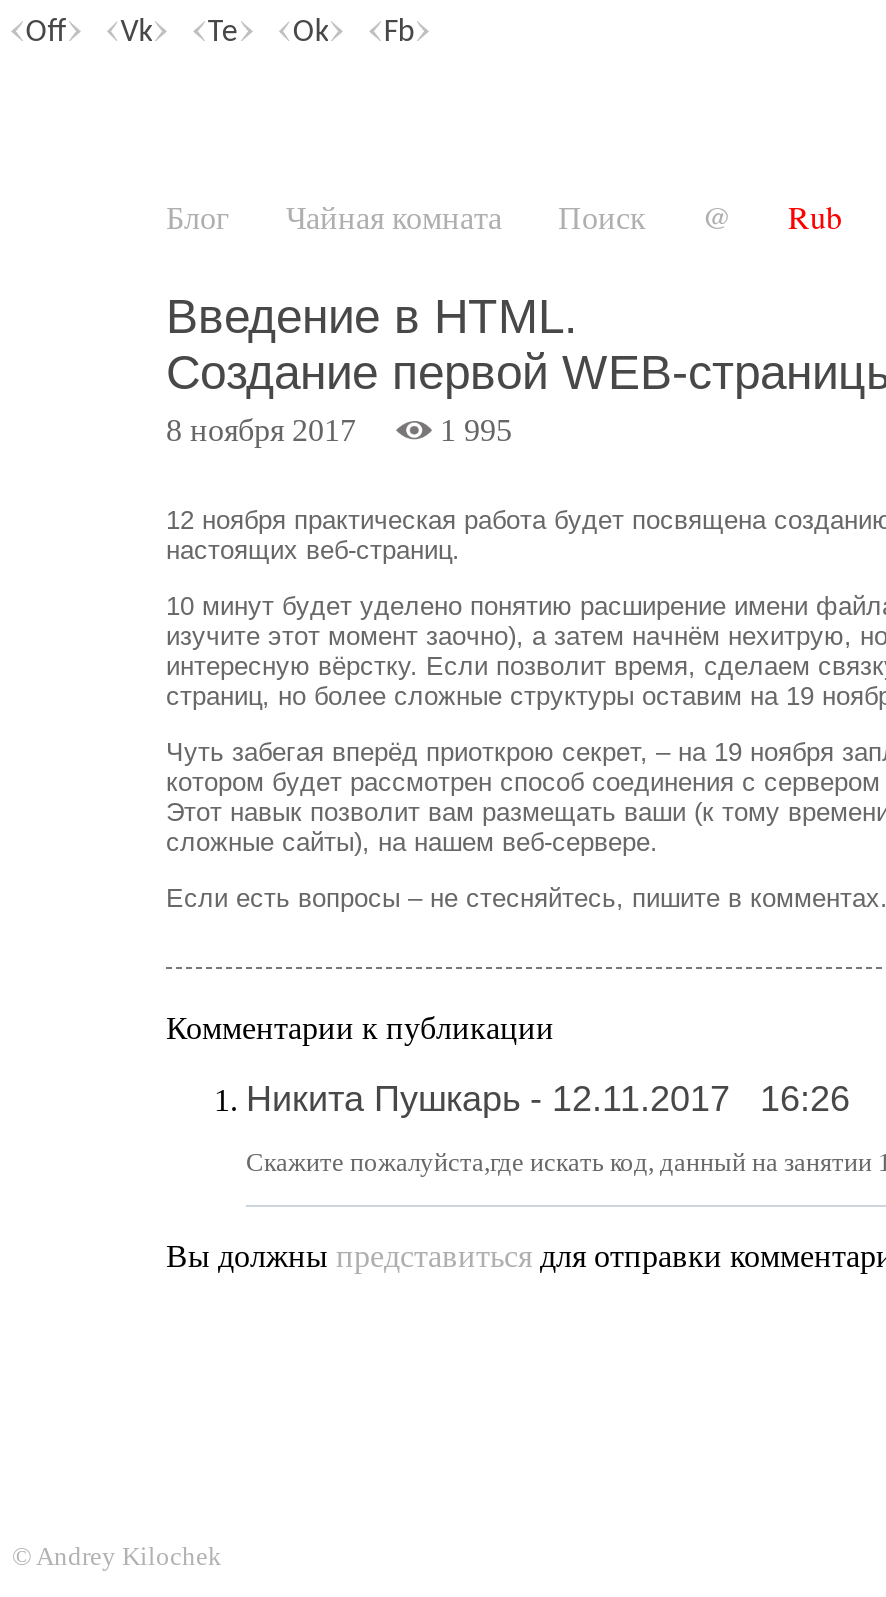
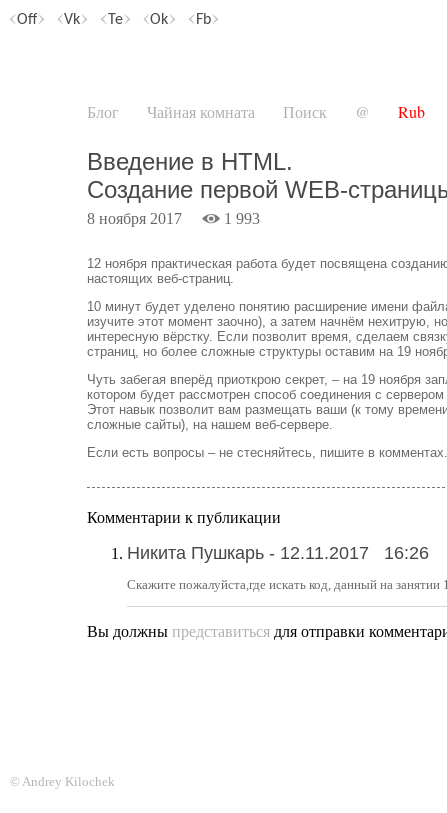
- 8 ноября 2017 1 995
+ 8 ноября 2017 1 993
